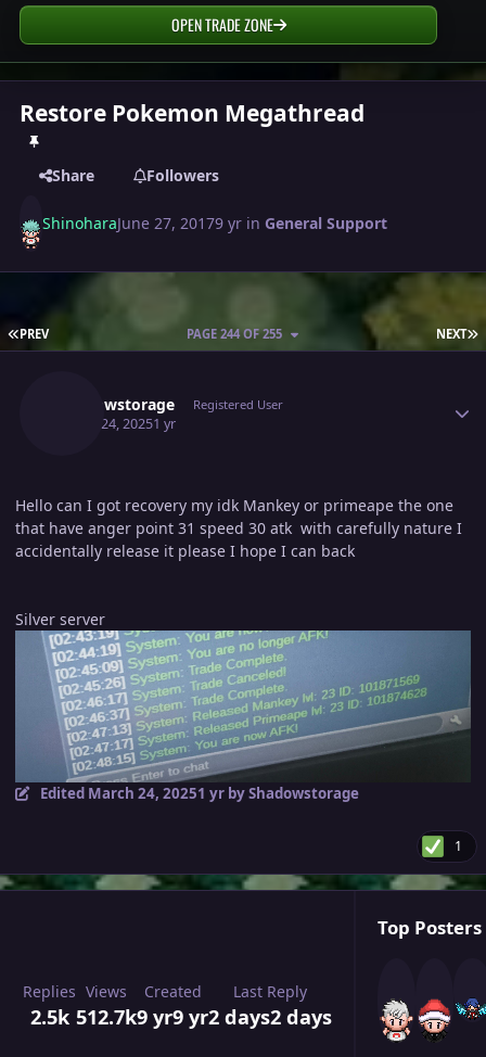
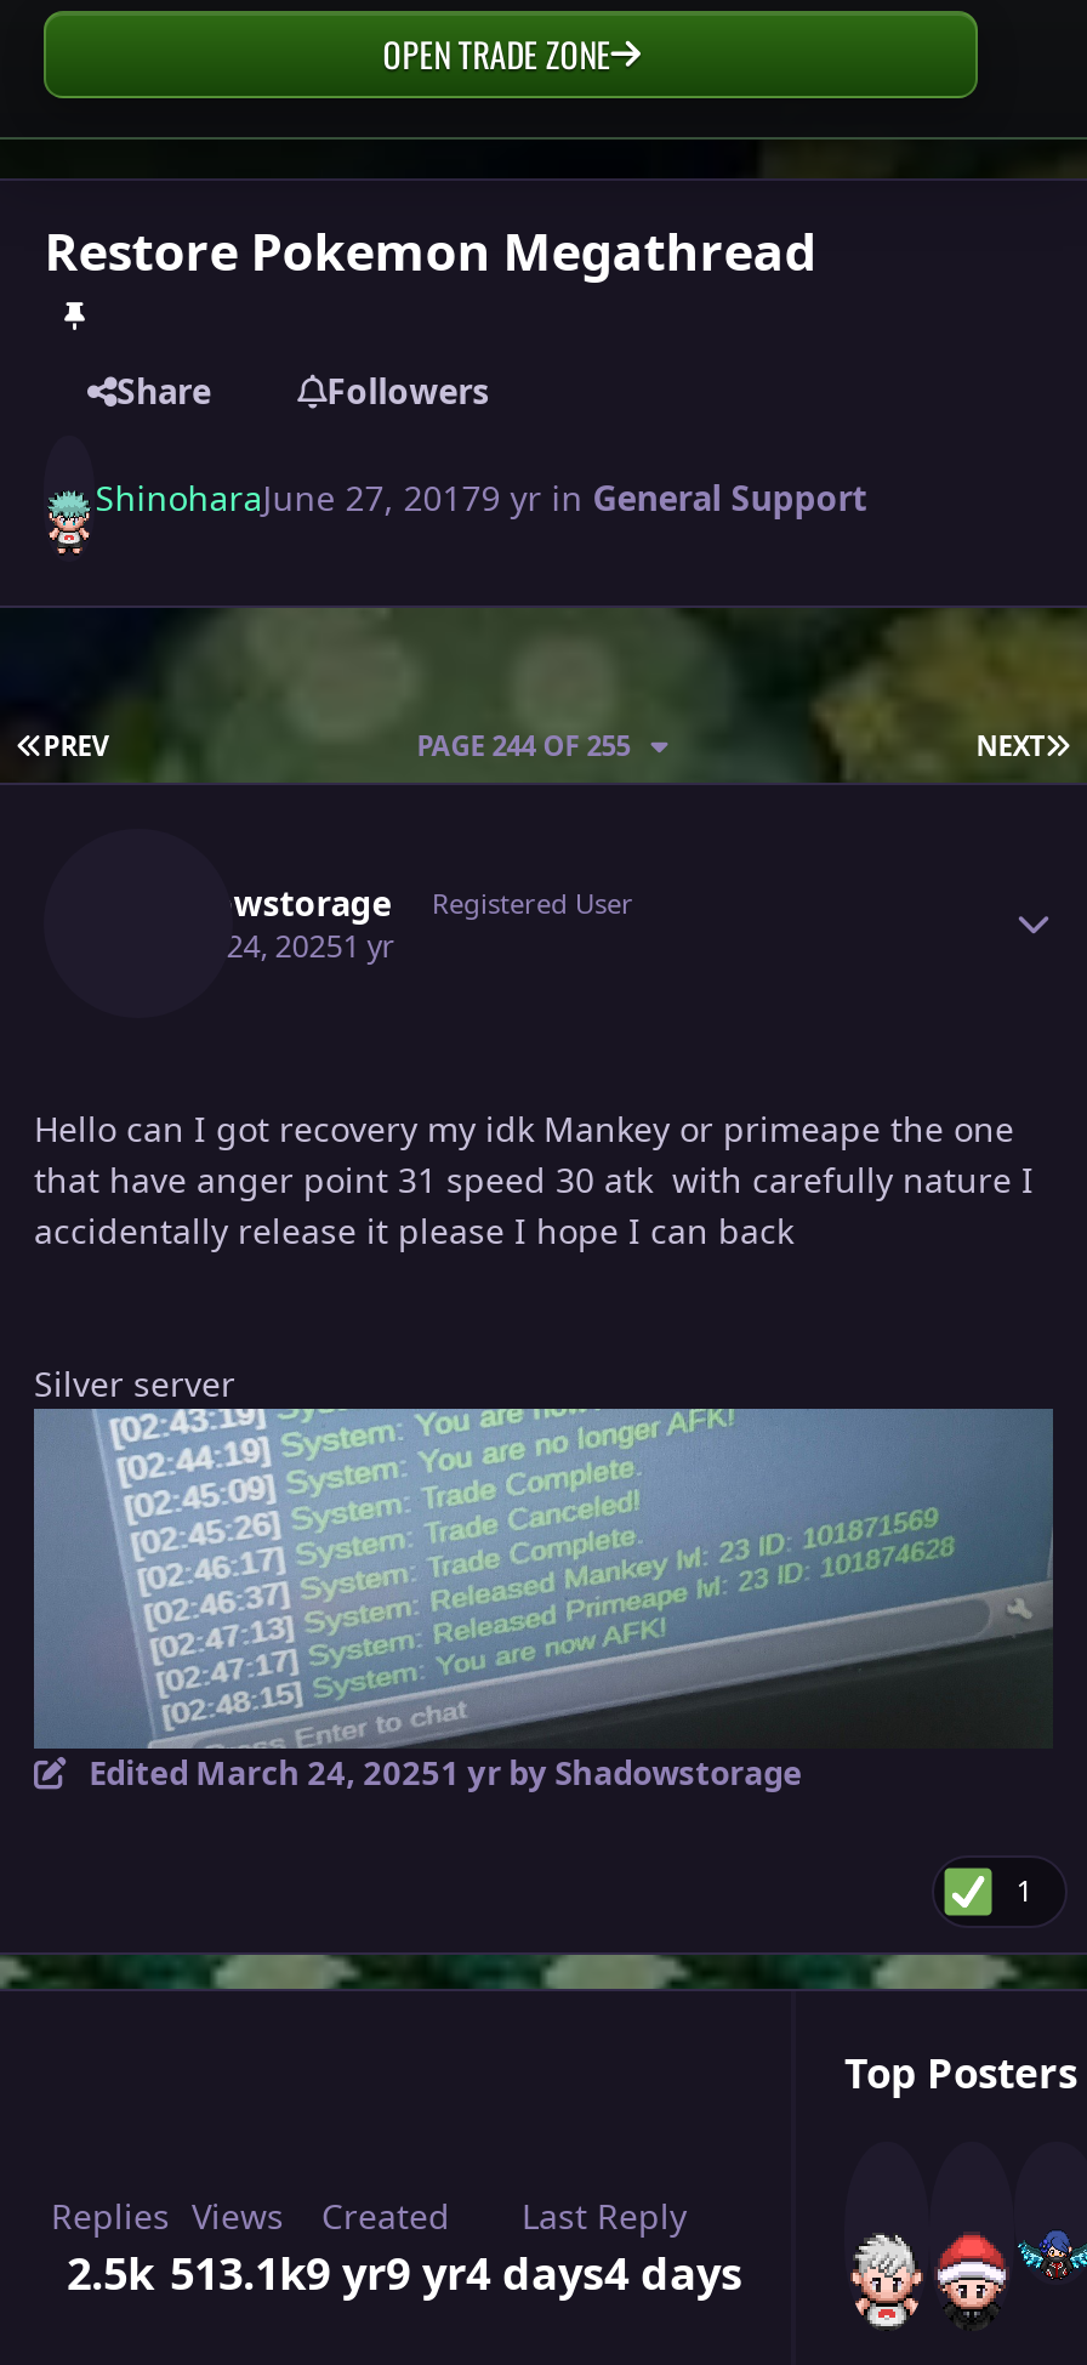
- 512.7k
+ 513.1k

- 2 days2 days
+ 4 days4 days
